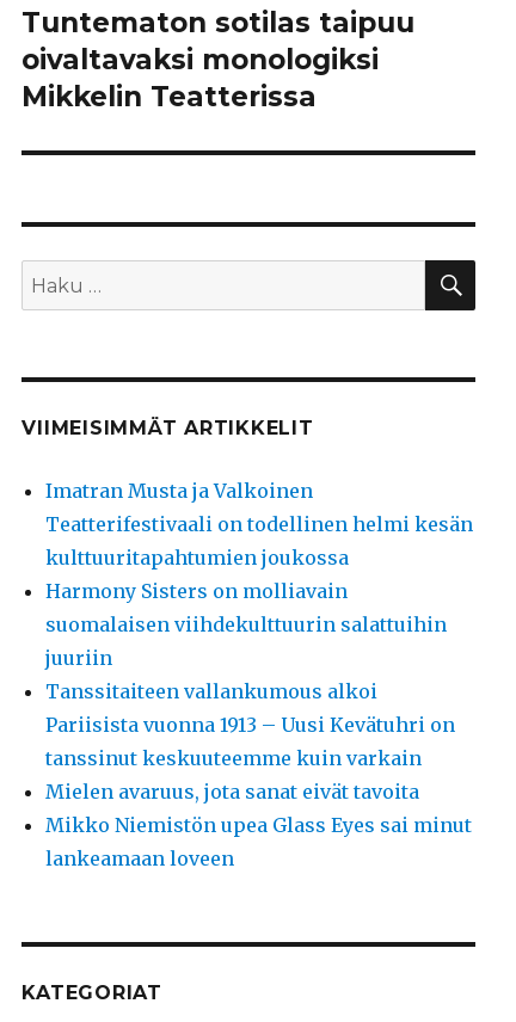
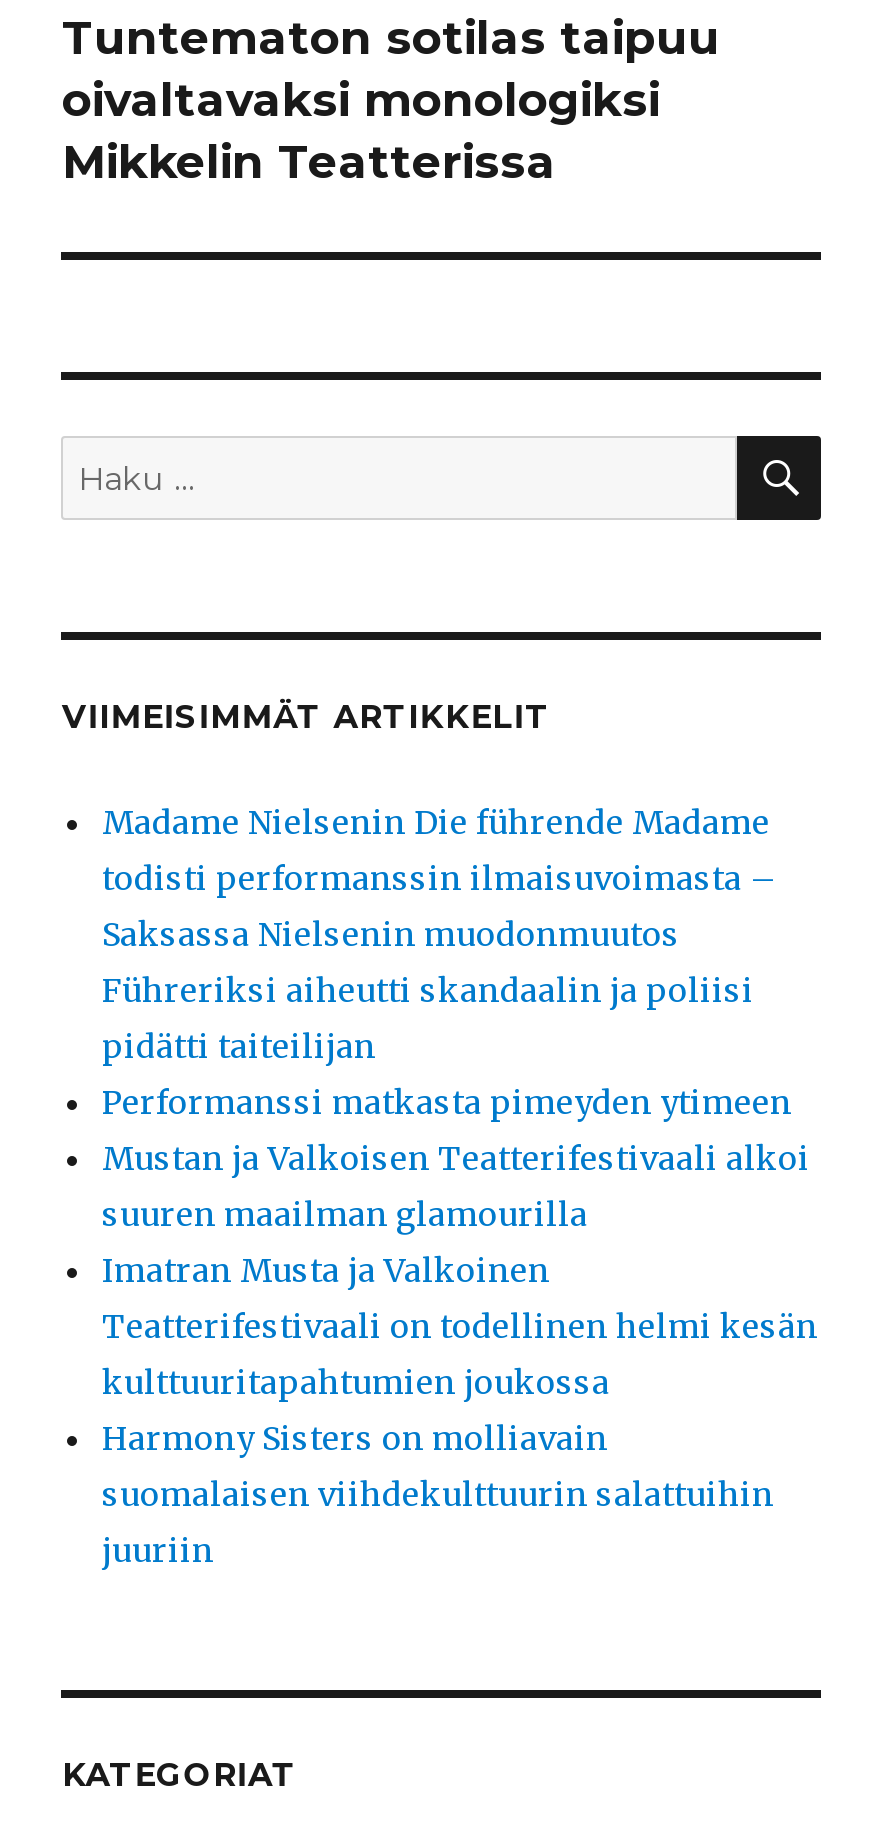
+ Madame Nielsenin Die führende Madame
+ todisti performanssin ilmaisuvoimasta –
+ Saksassa Nielsenin muodonmuutos
+ Führeriksi aiheutti skandaalin ja poliisi
+ pidätti taiteilijan
+ Performanssi matkasta pimeyden ytimeen
+ Mustan ja Valkoisen Teatterifestivaali alkoi
+ suuren maailman glamourilla

moved down: Imatran Musta ja Valkoinen | Teatterifestivaali on todellinen helmi kesän | kulttuuritapahtumien joukossa | Harmony Sisters on molliavain | suomalaisen viihdekulttuurin salattuihin | juuriin

- Tanssitaiteen vallankumous alkoi
- Pariisista vuonna 1913 – Uusi Kevätuhri on
- tanssinut keskuuteemme kuin varkain
- Mielen avaruus, jota sanat eivät tavoita
- Mikko Niemistön upea Glass Eyes sai minut
- lankeamaan loveen
